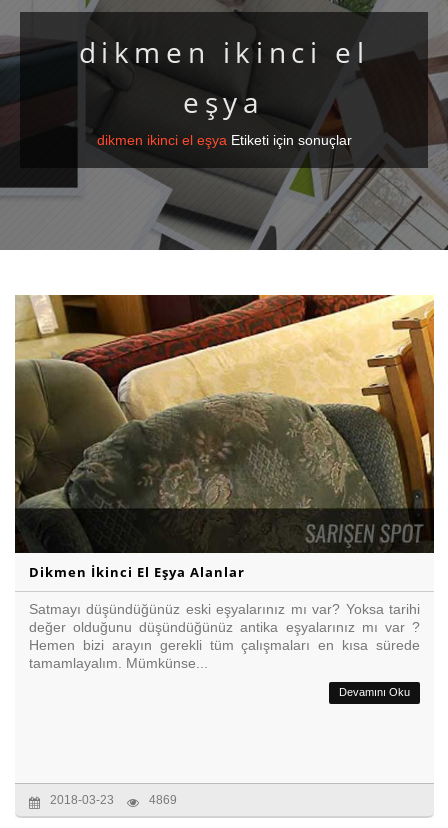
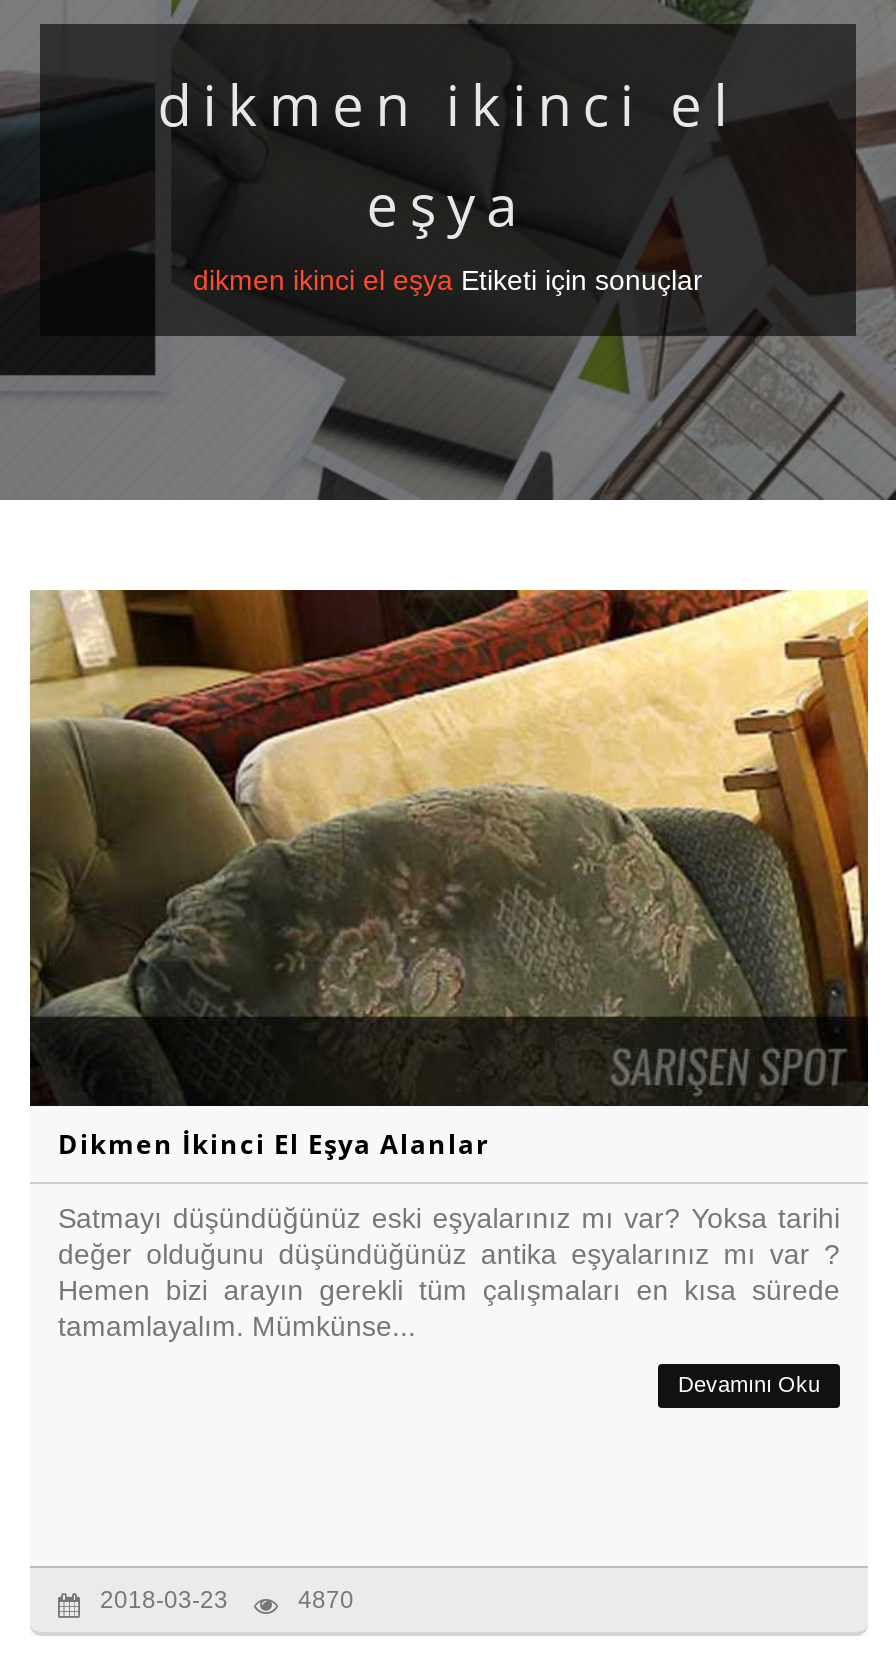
- 4869
+ 4870
